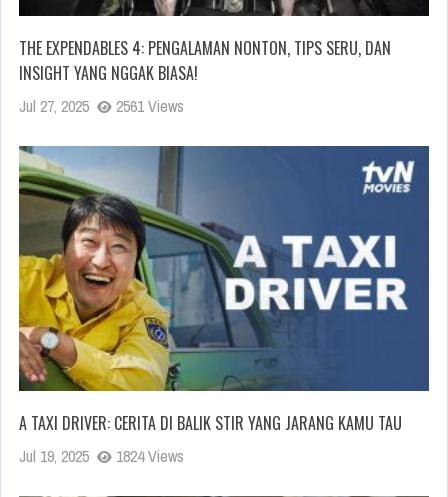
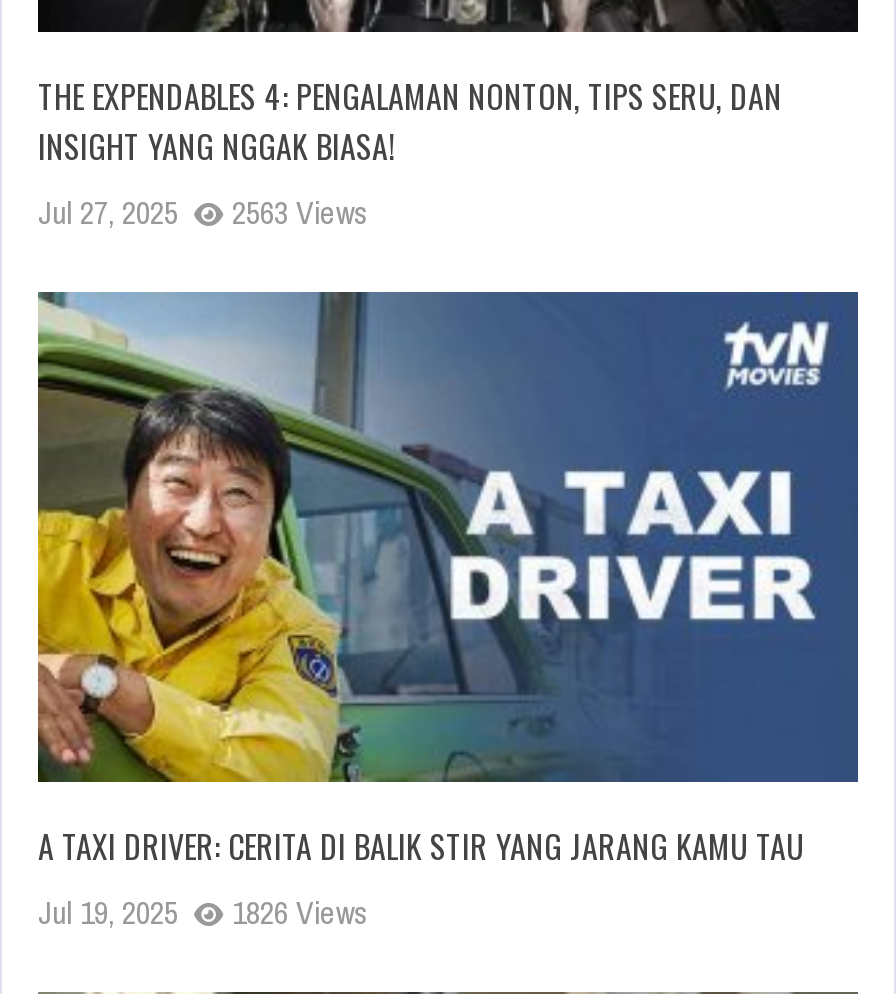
- Jul 27, 2025 2561 Views
+ Jul 27, 2025 2563 Views

- Jul 19, 2025 1824 Views
+ Jul 19, 2025 1826 Views
